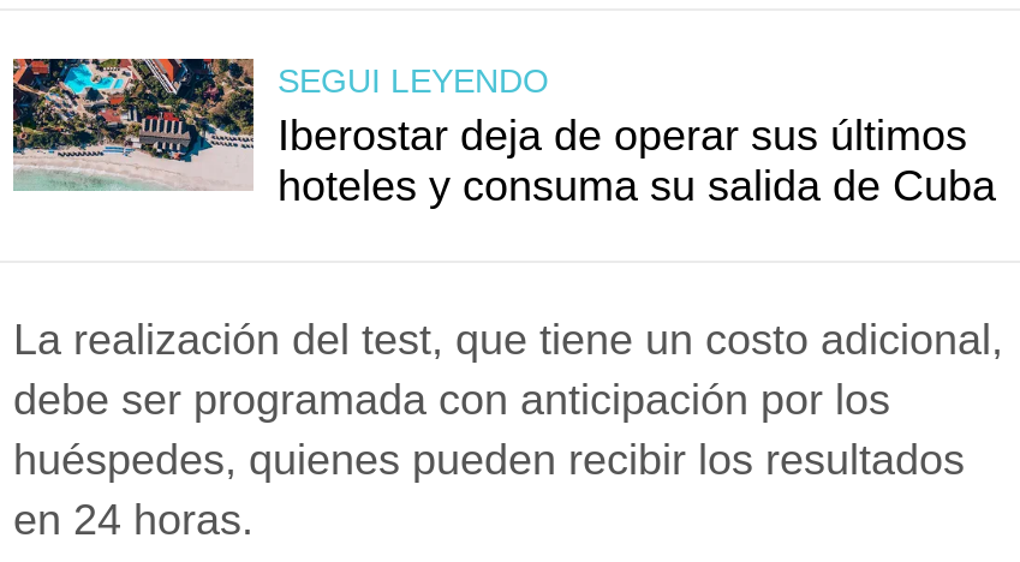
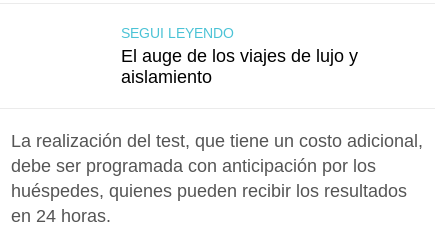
- [image]

- Iberostar deja de operar sus últimos
- hoteles y consuma su salida de Cuba
+ El auge de los viajes de lujo y
+ aislamiento
